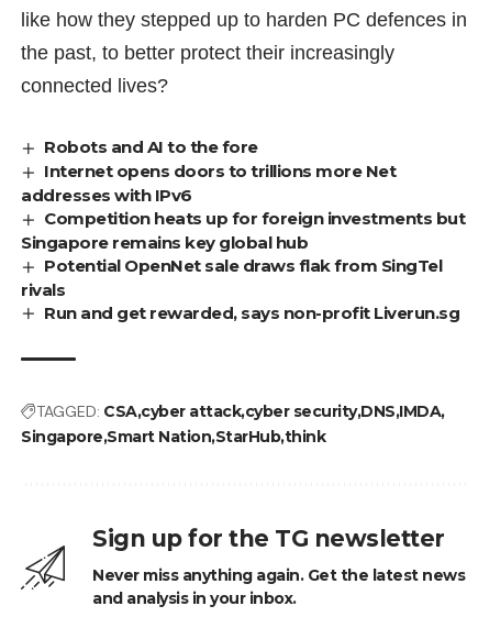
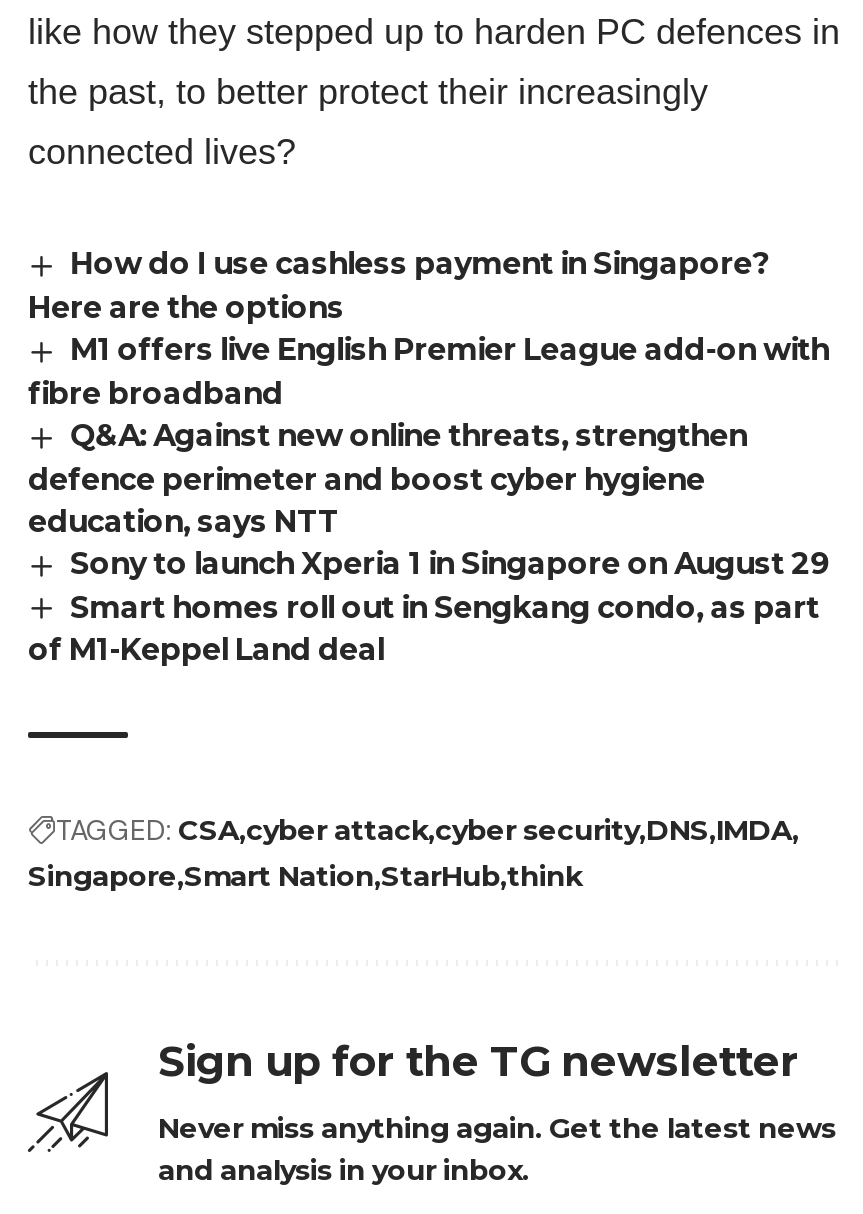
- Robots and AI to the fore
- Internet opens doors to trillions more Net
- addresses with IPv6
- Competition heats up for foreign investments but
- Singapore remains key global hub
- Potential OpenNet sale draws flak from SingTel
- rivals
- Run and get rewarded, says non-profit Liverun.sg
+ How do I use cashless payment in Singapore?
+ Here are the options
+ M1 offers live English Premier League add-on with
+ fibre broadband
+ Q&A: Against new online threats, strengthen
+ defence perimeter and boost cyber hygiene
+ education, says NTT
+ Sony to launch Xperia 1 in Singapore on August 29
+ Smart homes roll out in Sengkang condo, as part
+ of M1-Keppel Land deal
